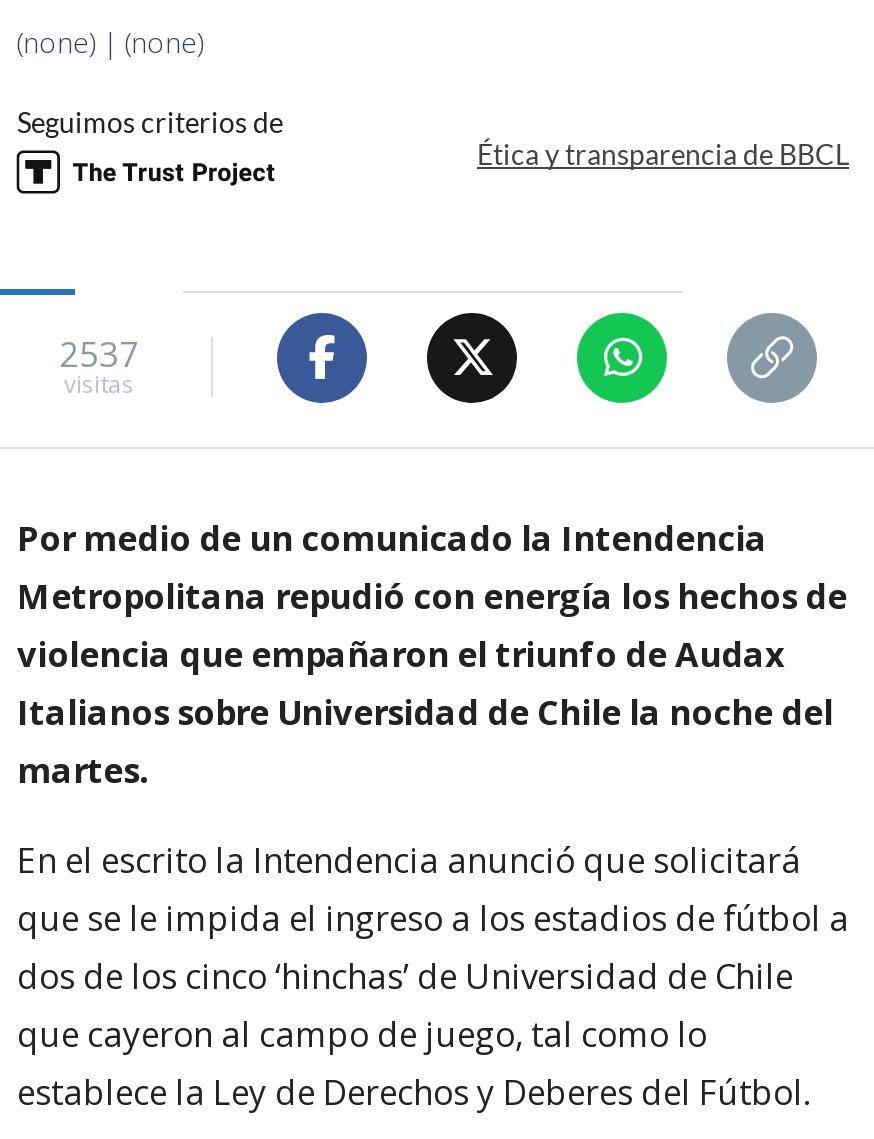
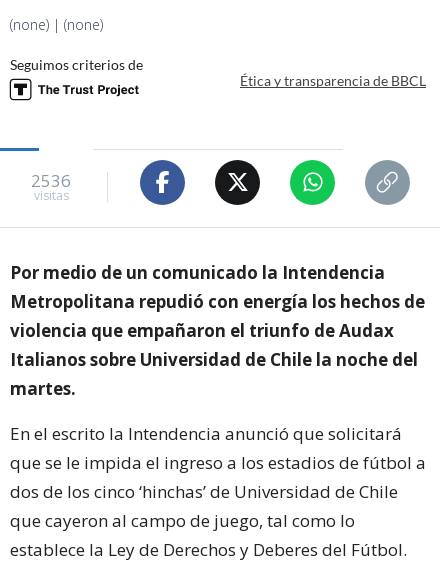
- 2537
+ 2536
